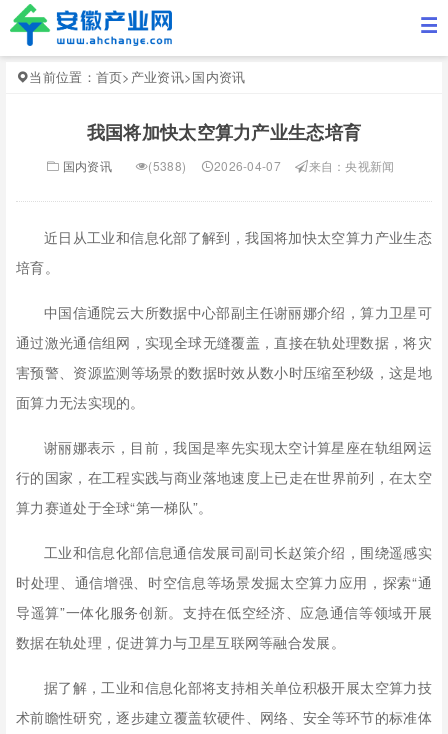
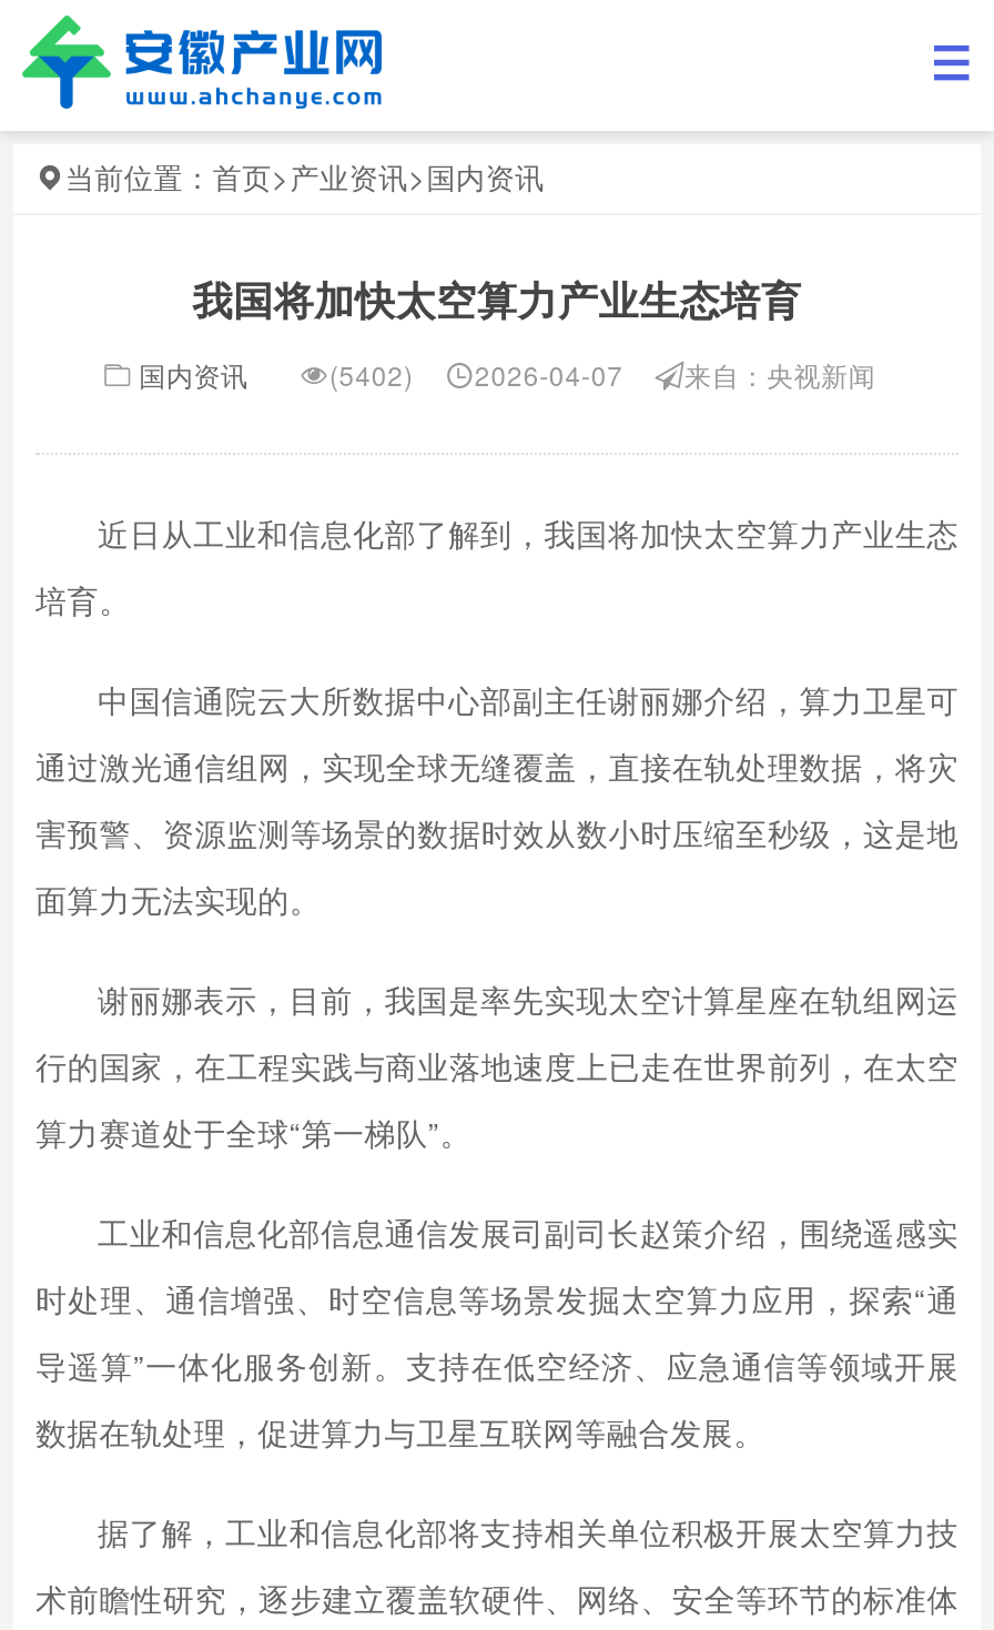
- (5388) 2026-04-07 来自：央视新闻
+ (5402) 2026-04-07 来自：央视新闻
